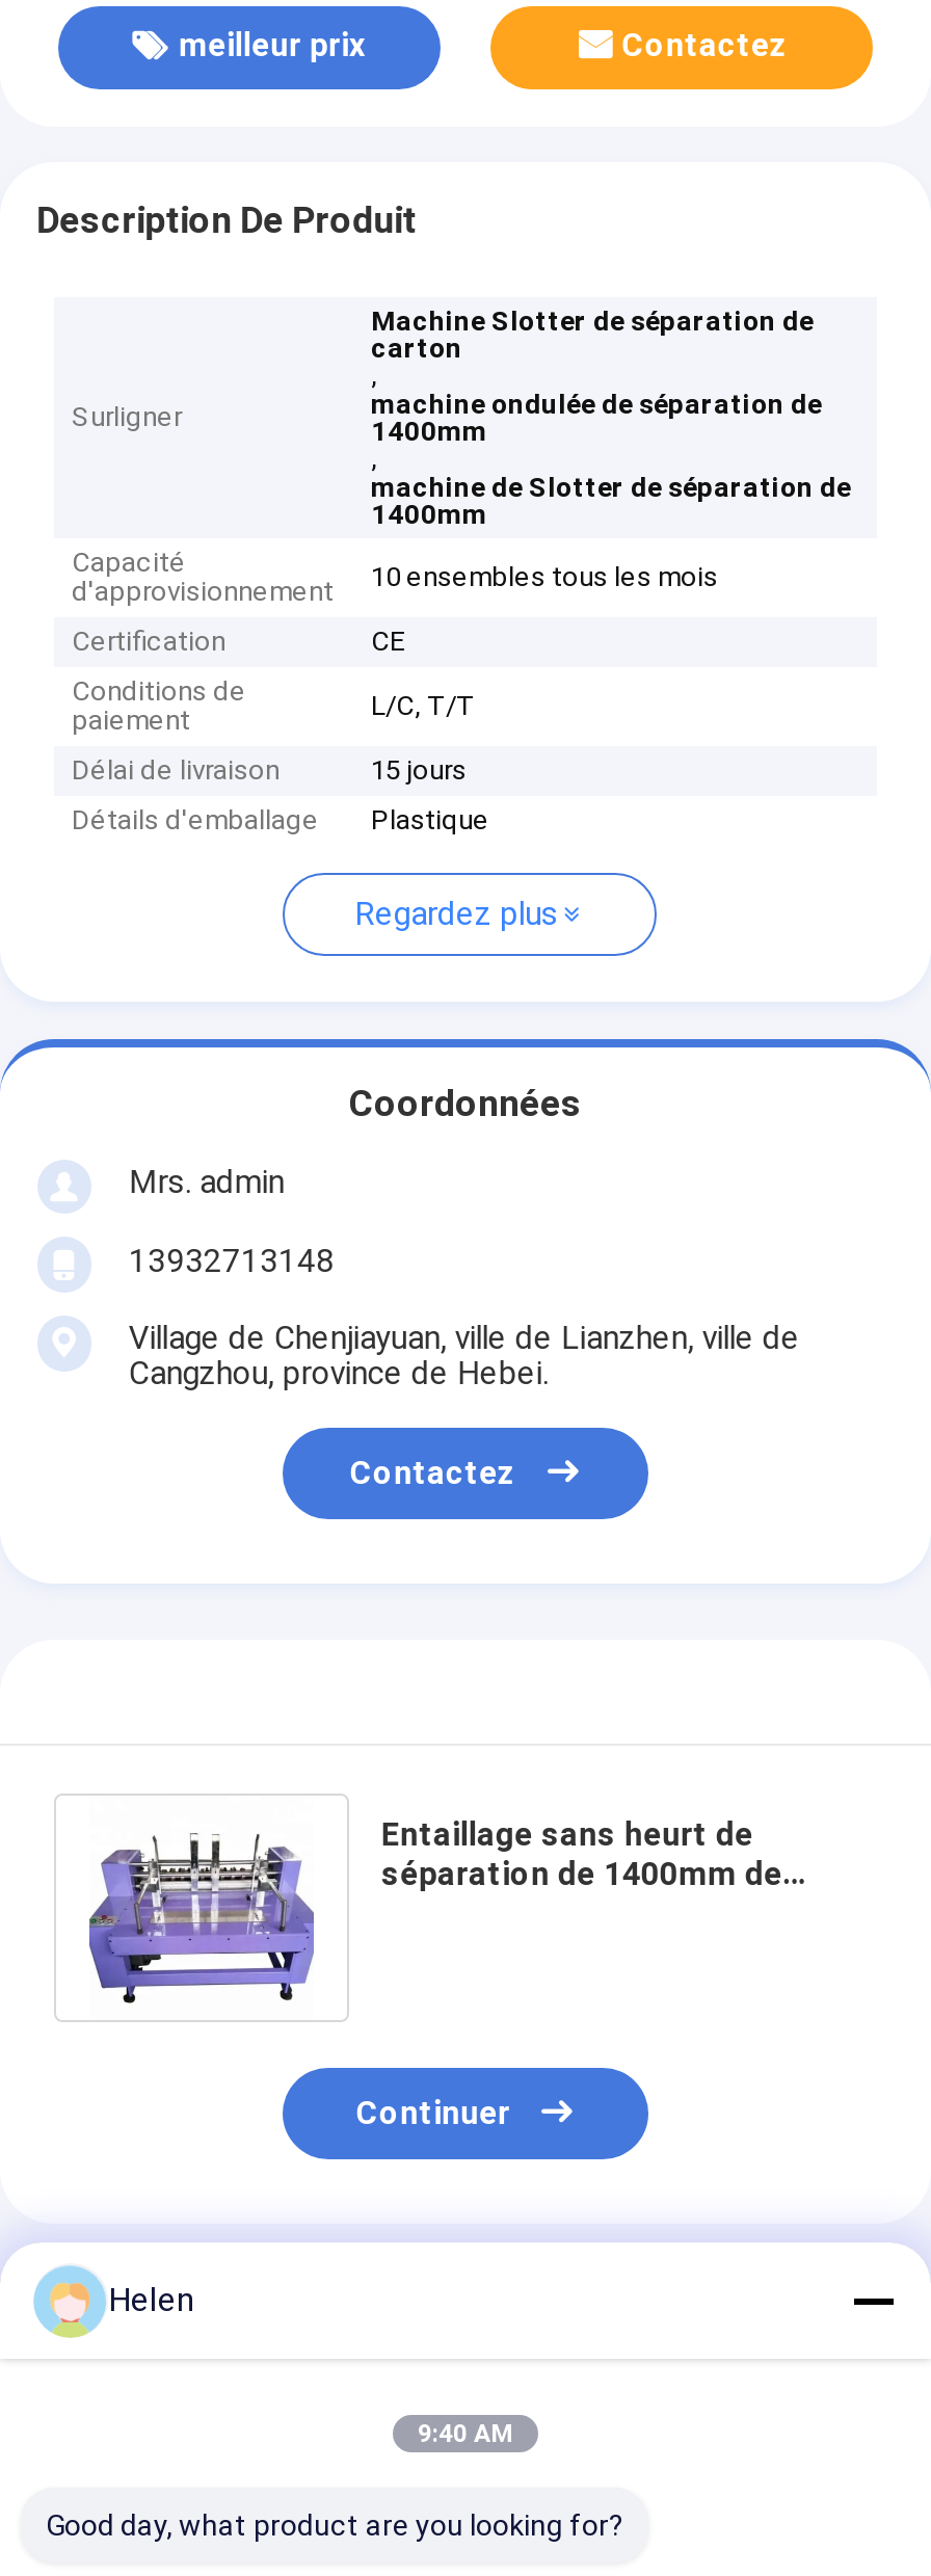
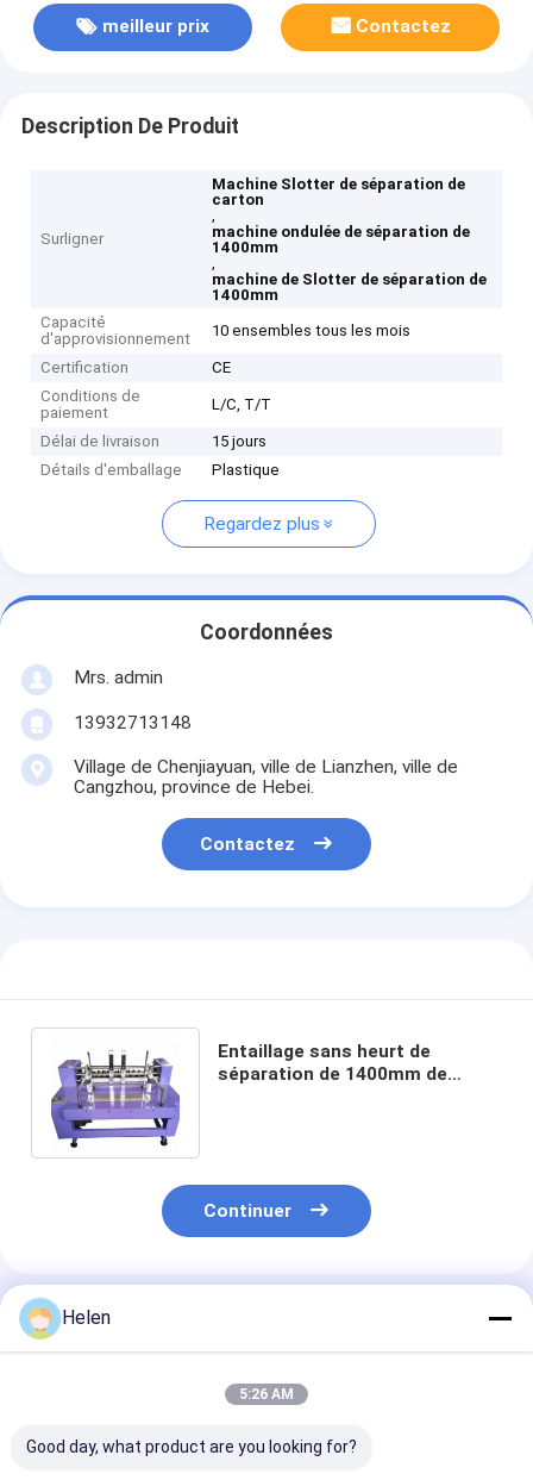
- 9:40 AM
+ 5:26 AM
